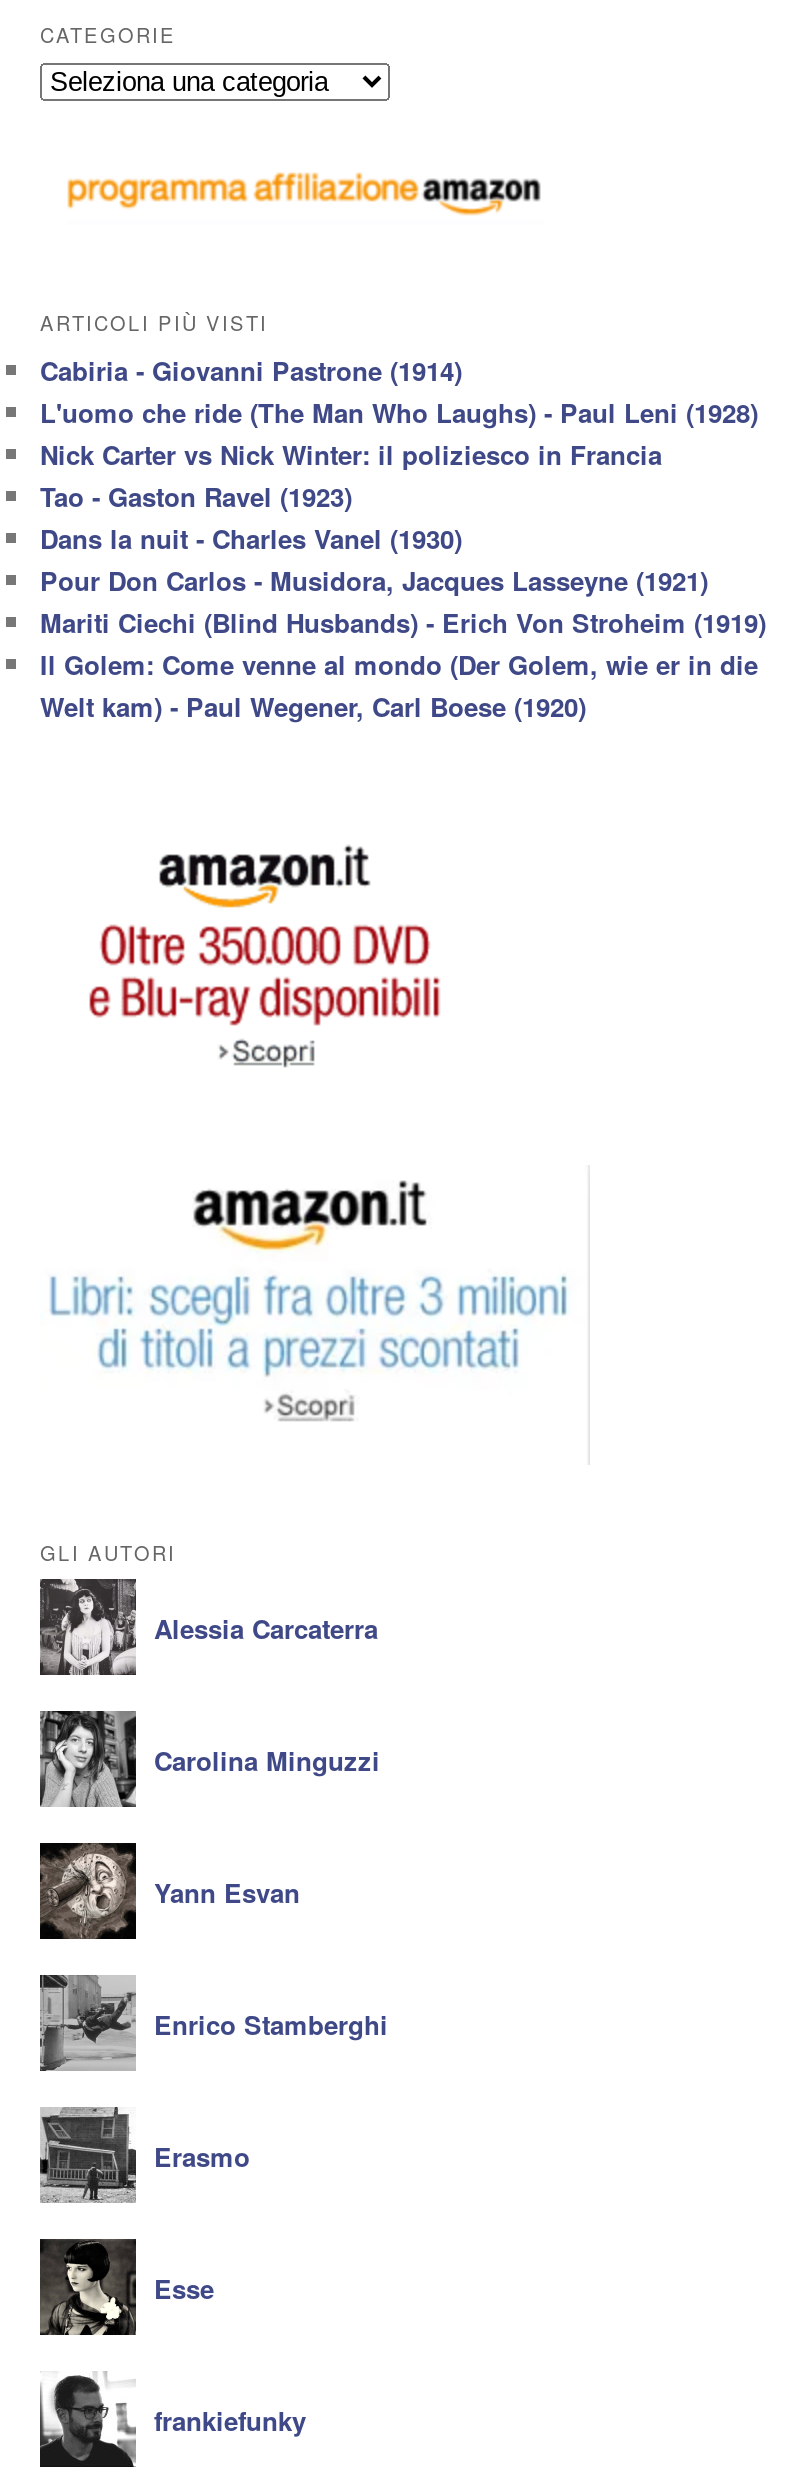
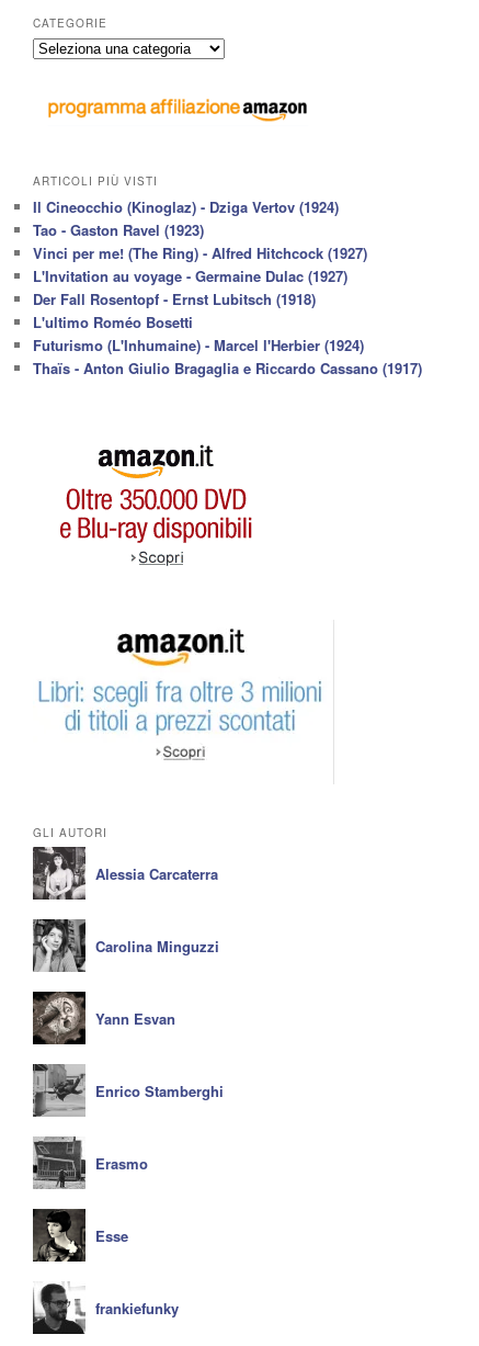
- Cabiria - Giovanni Pastrone (1914)
- L'uomo che ride (The Man Who Laughs) - Paul Leni (1928)
- Nick Carter vs Nick Winter: il poliziesco in Francia
+ Il Cineocchio (Kinoglaz) - Dziga Vertov (1924)

moved up: Tao - Gaston Ravel (1923)

- Dans la nuit - Charles Vanel (1930)
- Pour Don Carlos - Musidora, Jacques Lasseyne (1921)
- Mariti Ciechi (Blind Husbands) - Erich Von Stroheim (1919)
- Il Golem: Come venne al mondo (Der Golem, wie er in die
- Welt kam) - Paul Wegener, Carl Boese (1920)
+ Vinci per me! (The Ring) - Alfred Hitchcock (1927)
+ L'Invitation au voyage - Germaine Dulac (1927)
+ Der Fall Rosentopf - Ernst Lubitsch (1918)
+ L'ultimo Roméo Bosetti
+ Futurismo (L'Inhumaine) - Marcel l'Herbier (1924)
+ Thaïs - Anton Giulio Bragaglia e Riccardo Cassano (1917)
